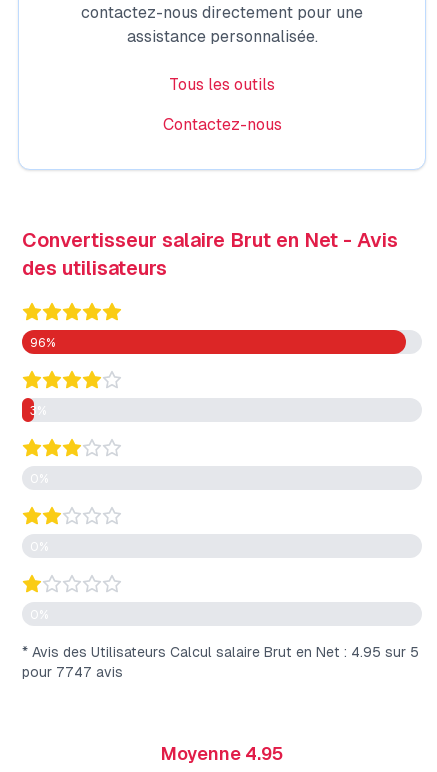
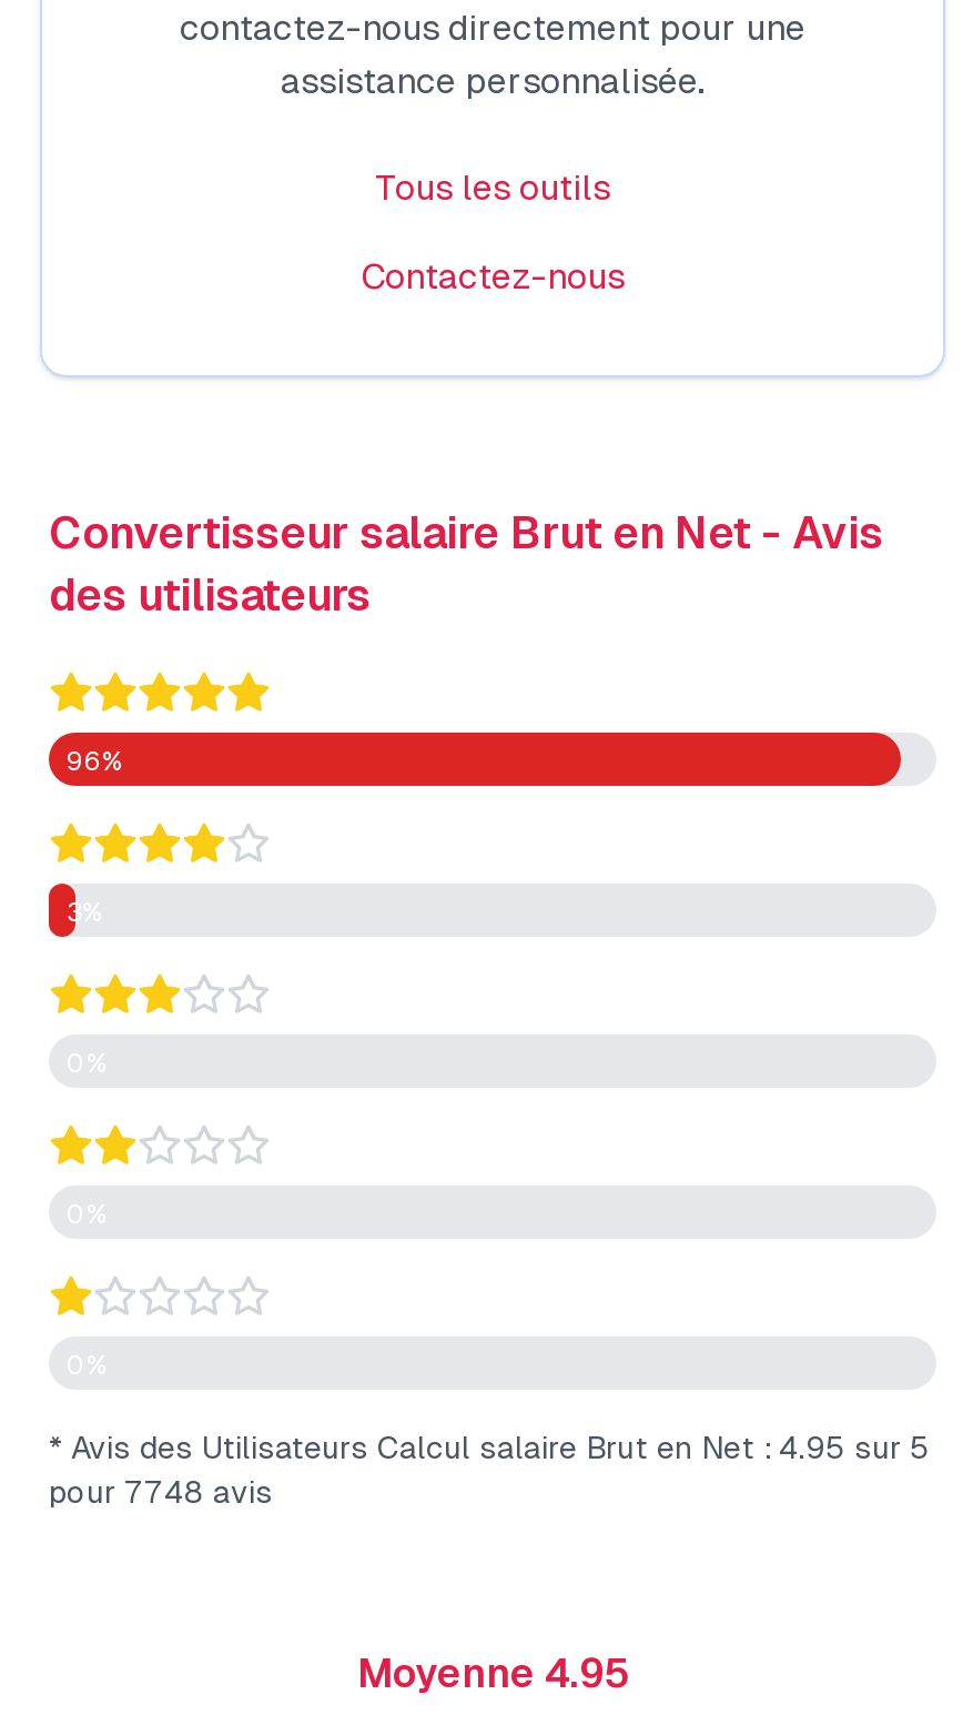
- pour 7747 avis
+ pour 7748 avis
